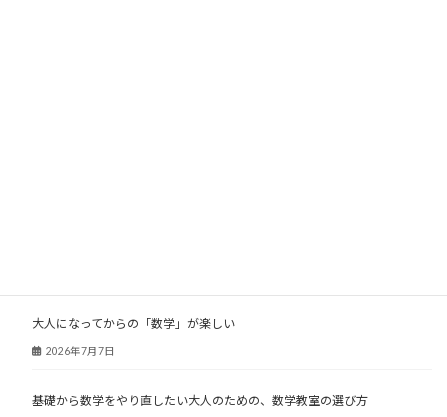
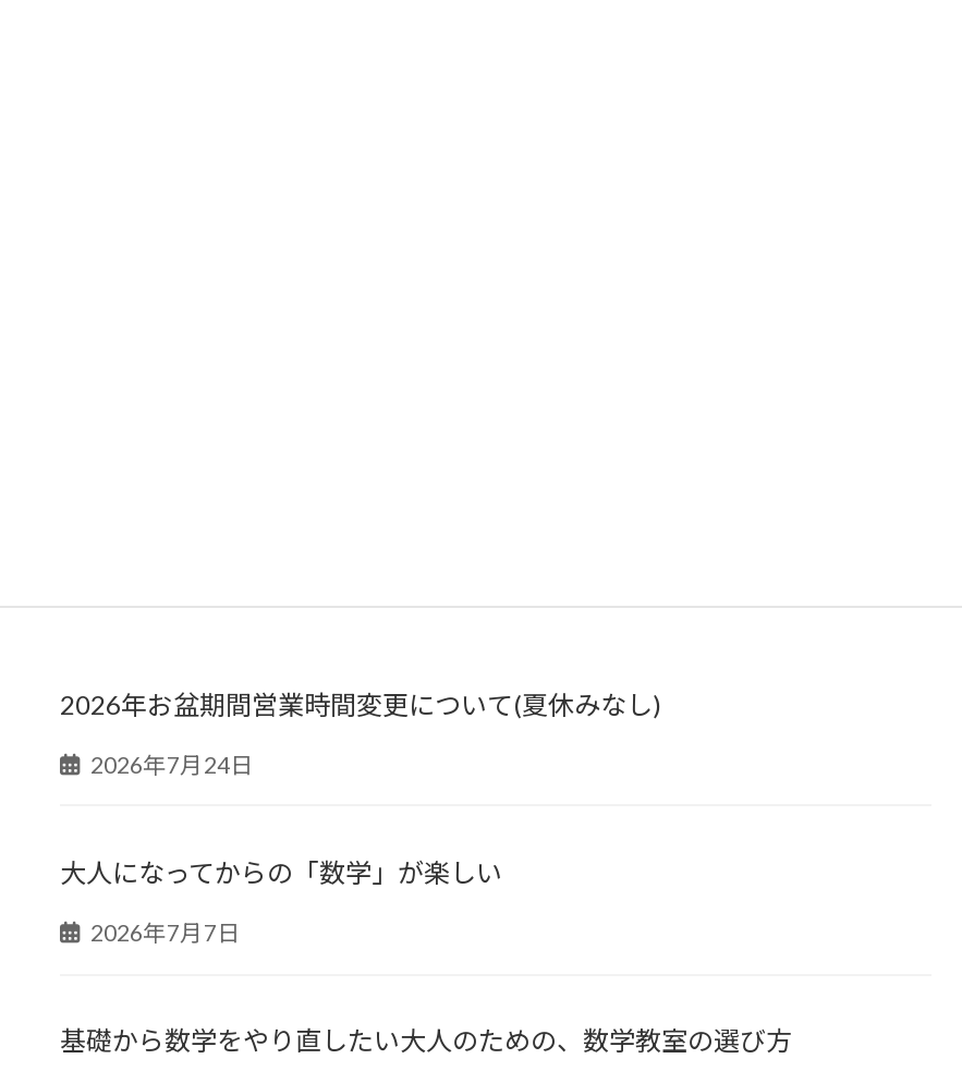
+ 2026年お盆期間営業時間変更について(夏休みなし)
+ 2026年7月24日
